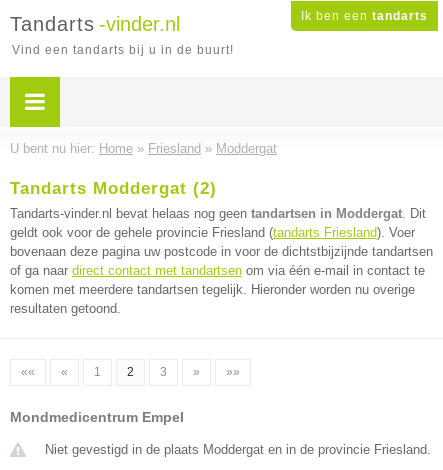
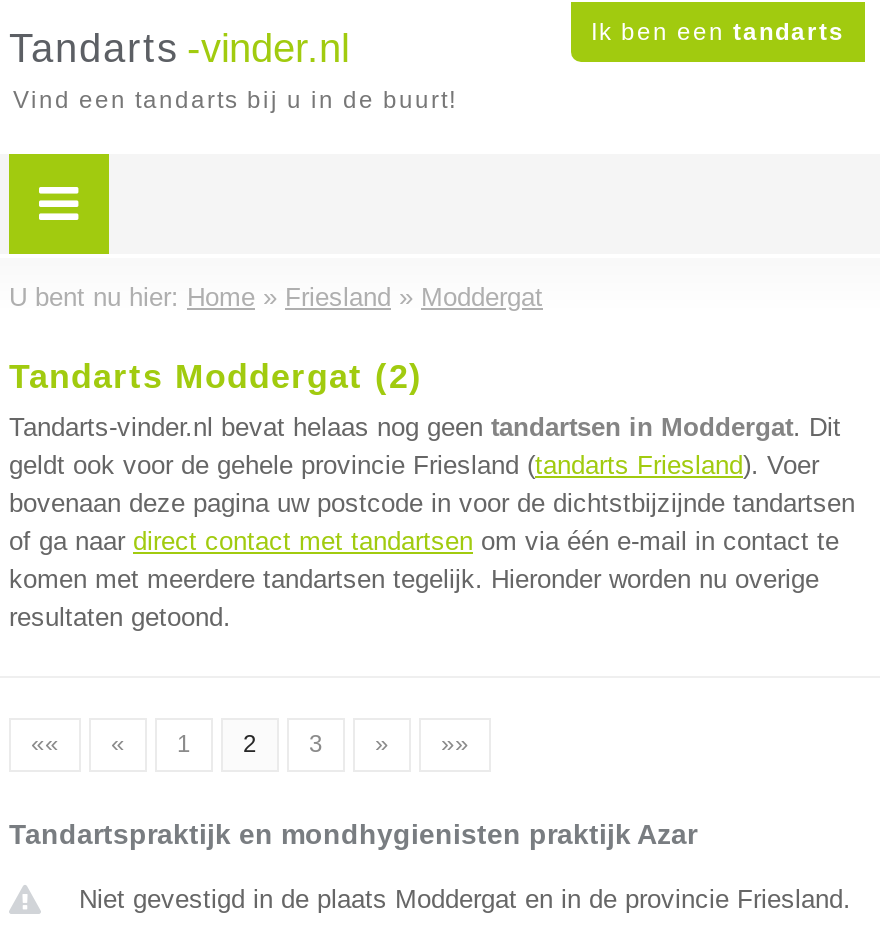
- Mondmedicentrum Empel
+ Tandartspraktijk en mondhygienisten praktijk Azar
